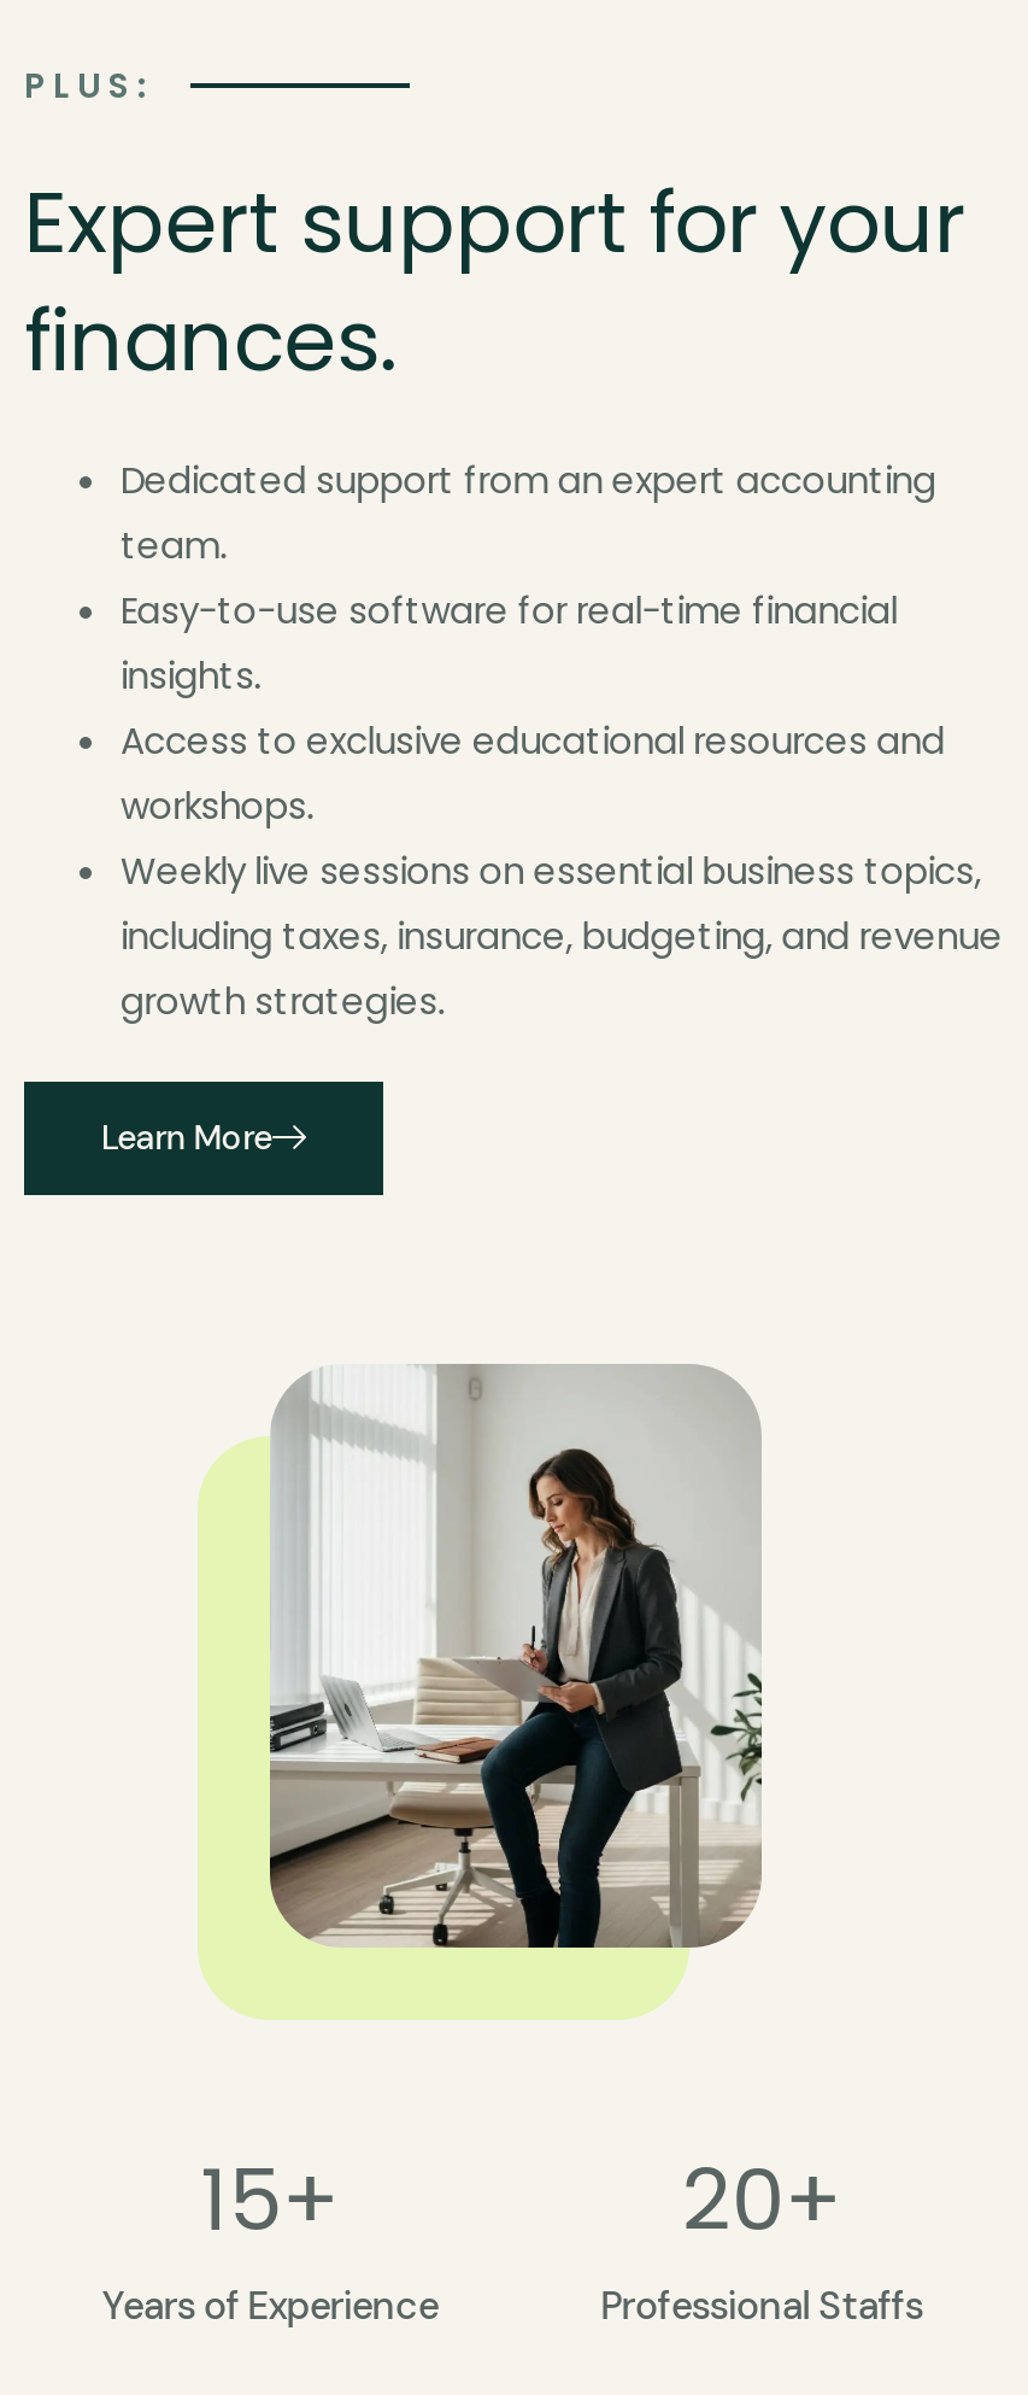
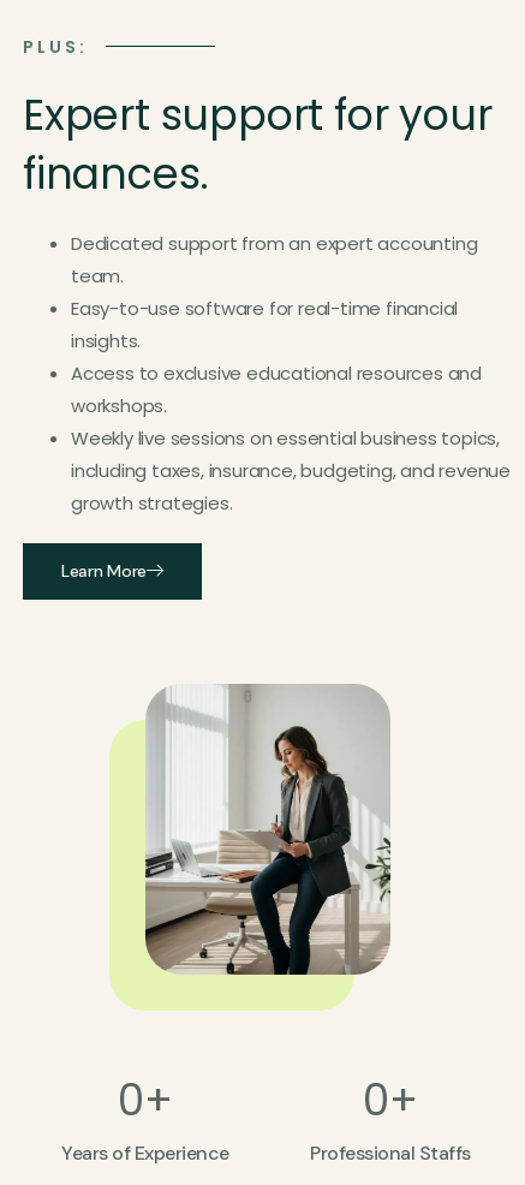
- 15+
+ 0+

- 20+
+ 0+
